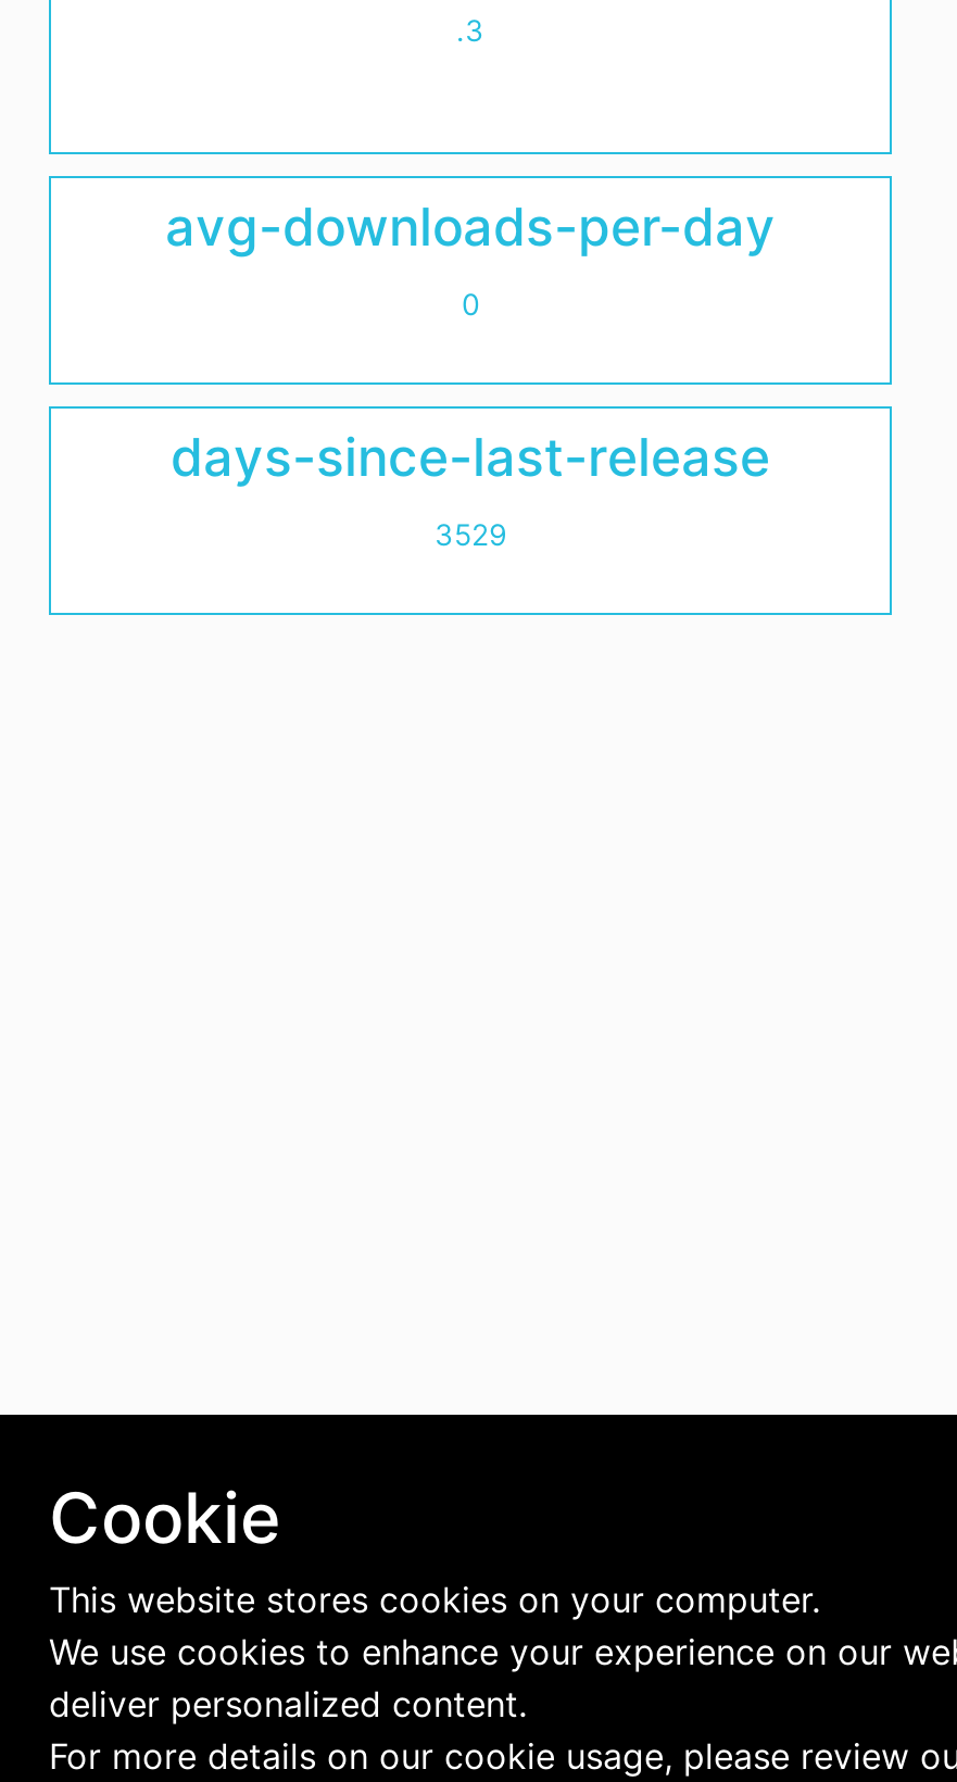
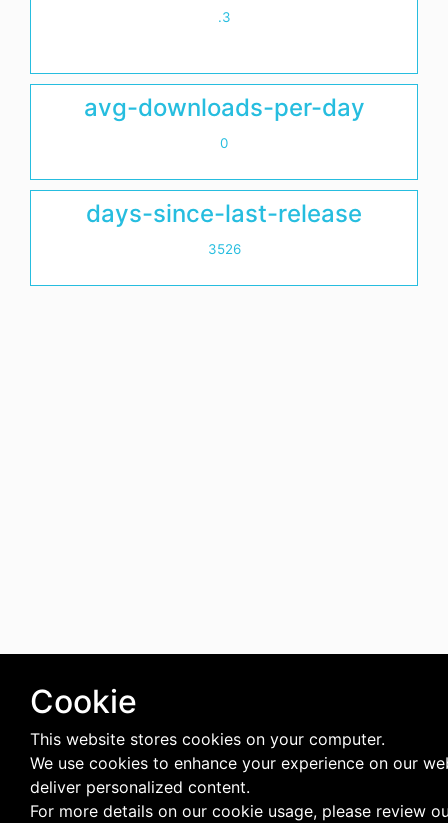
- 3529
+ 3526
